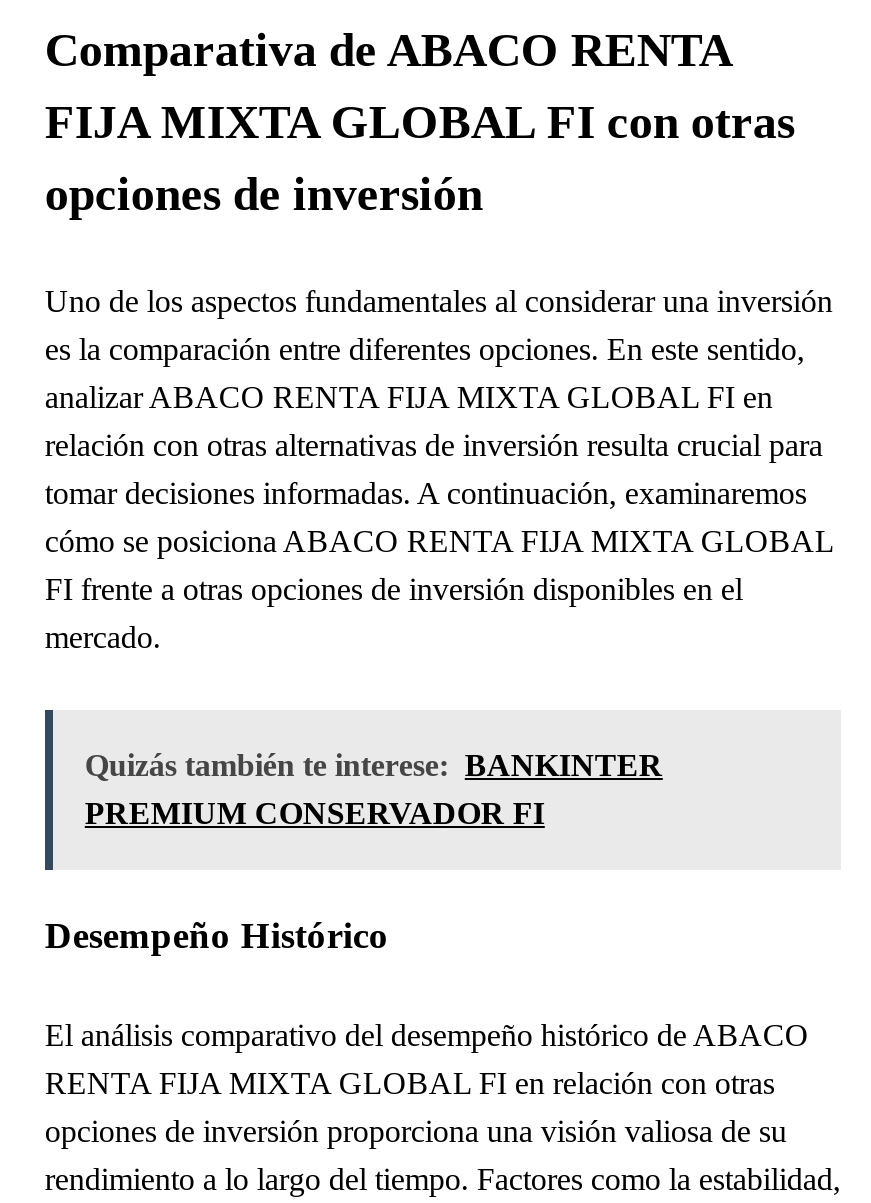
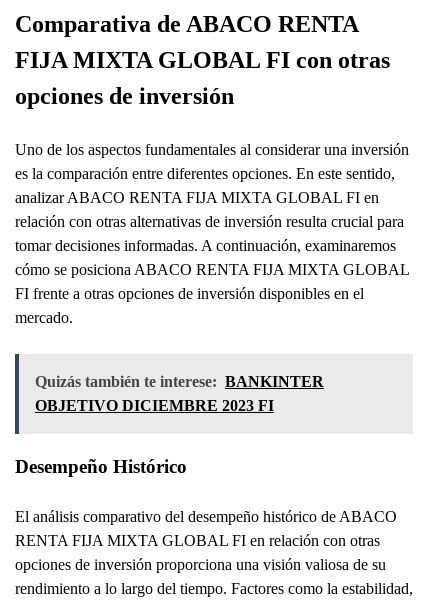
- PREMIUM CONSERVADOR FI
+ OBJETIVO DICIEMBRE 2023 FI
